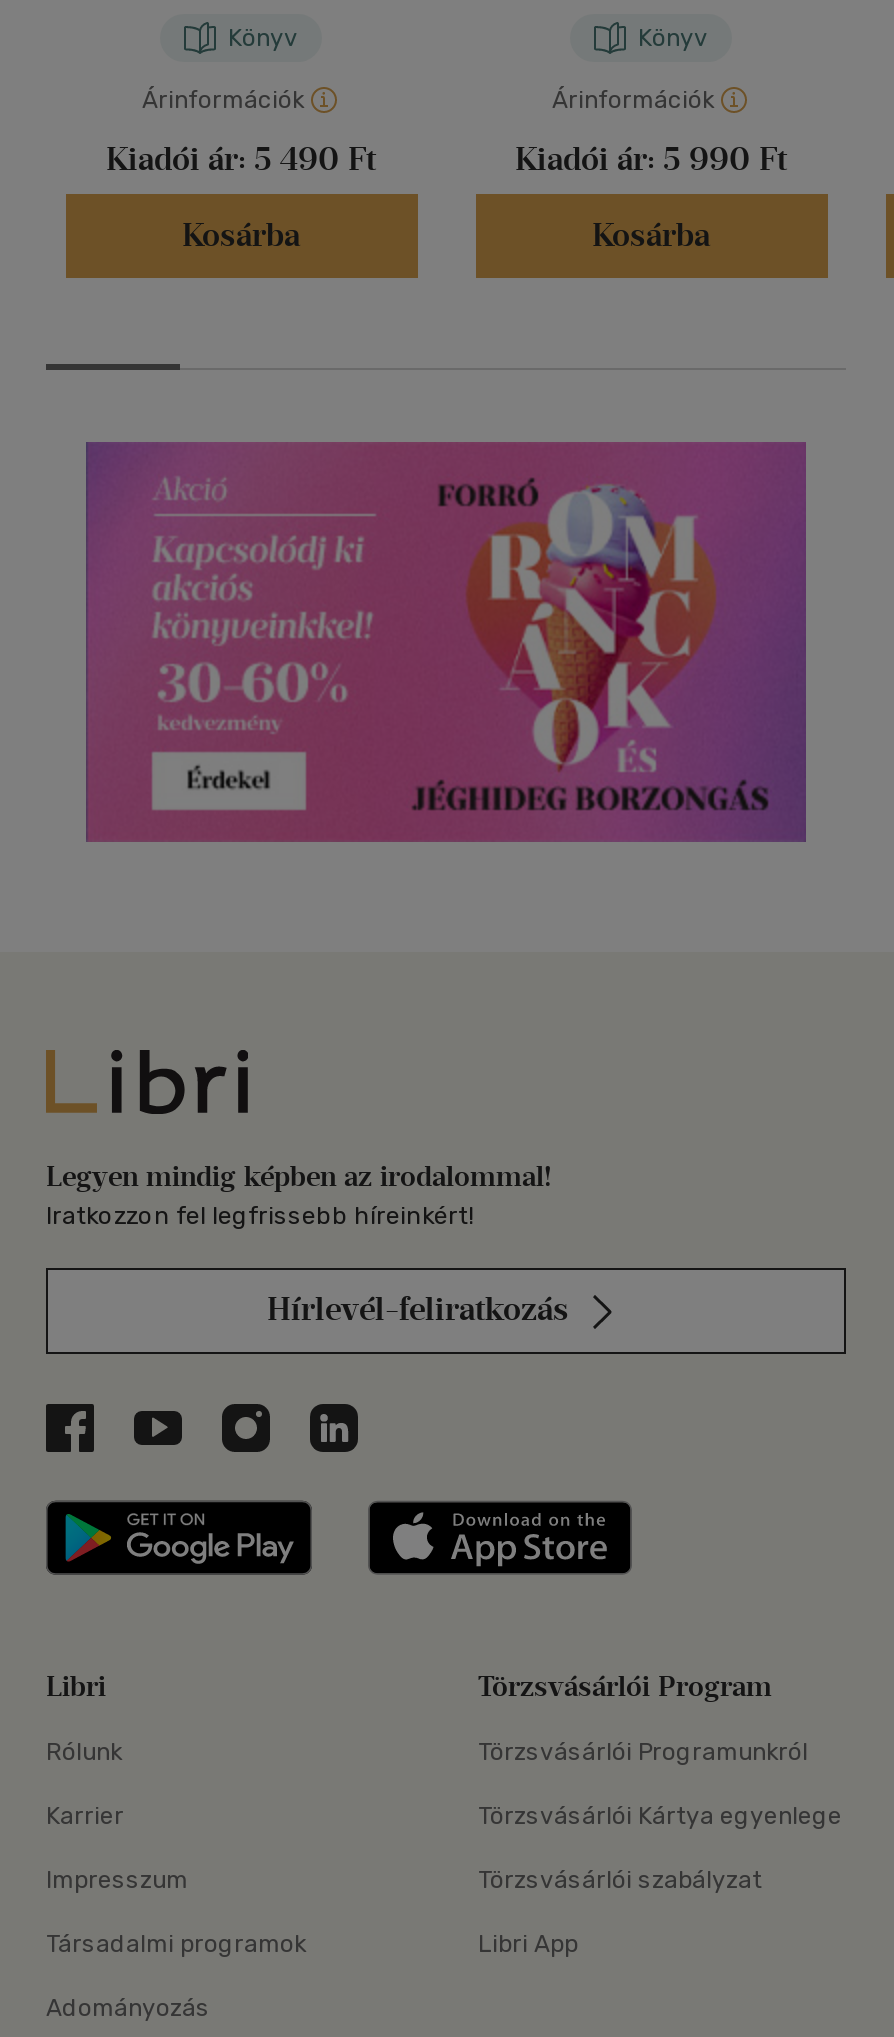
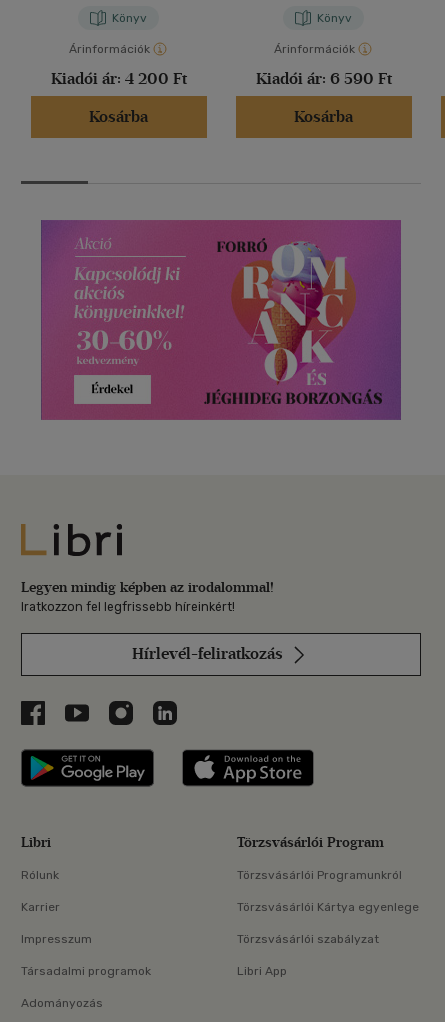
- Kiadói ár: 5 490 Ft
+ Kiadói ár: 4 200 Ft

- Kiadói ár: 5 990 Ft
+ Kiadói ár: 6 590 Ft
